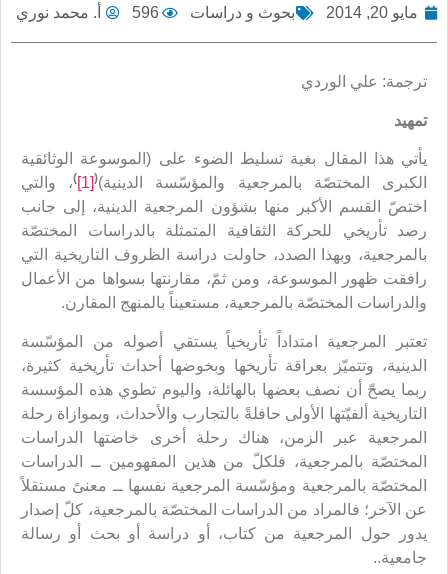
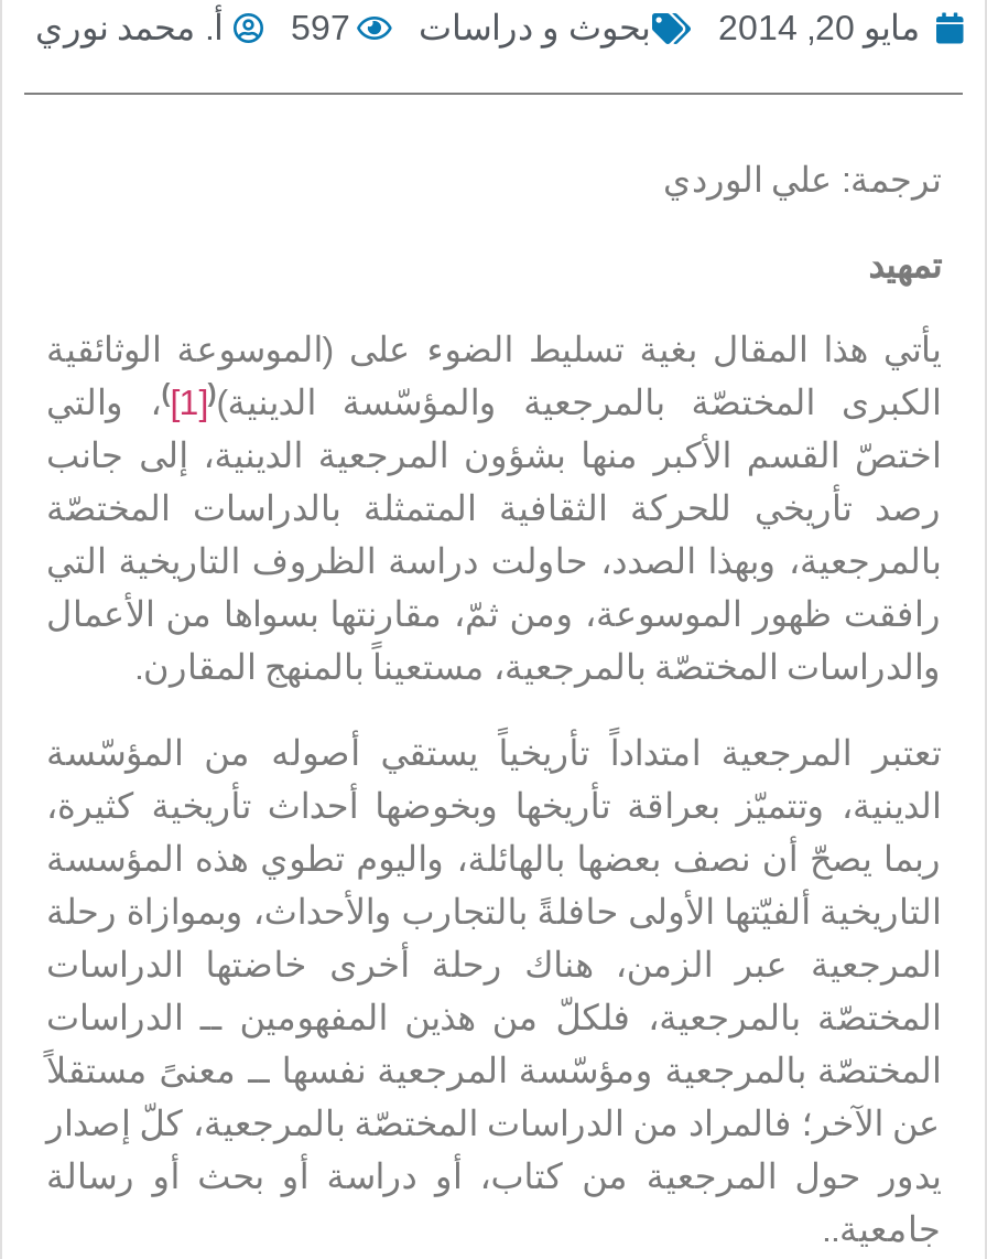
- 596
+ 597
